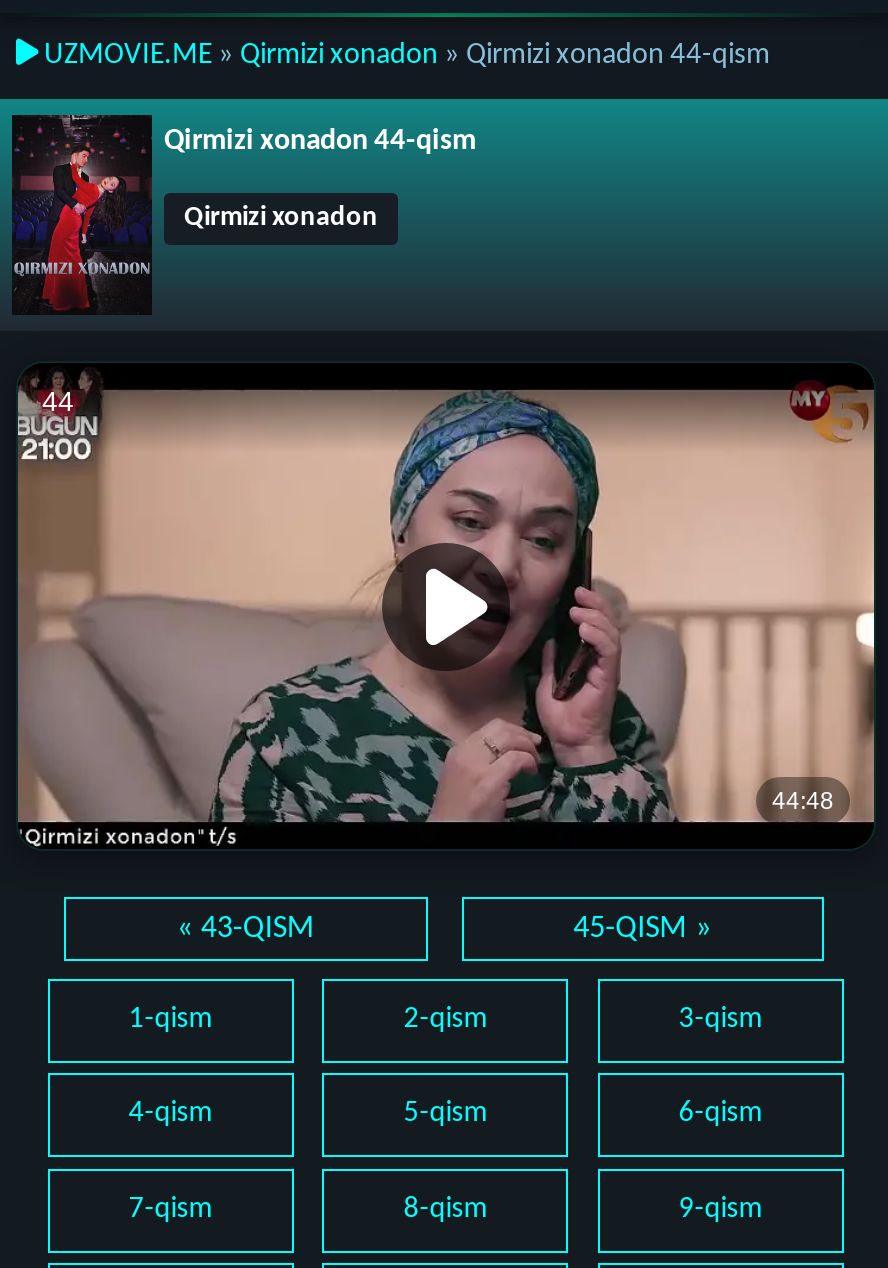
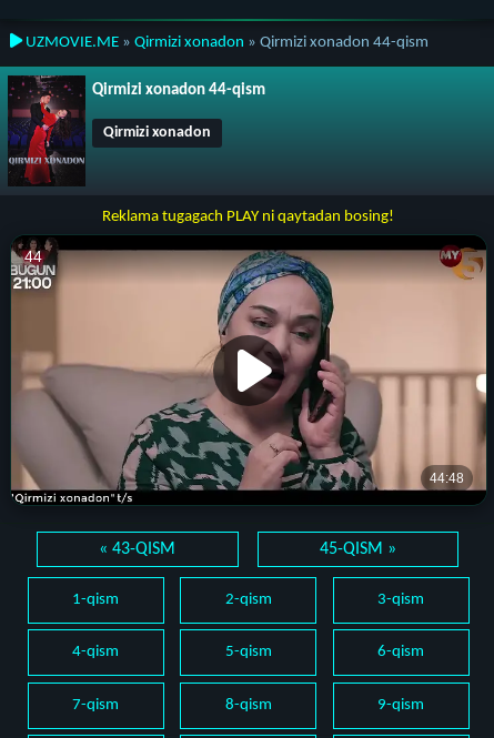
+ Reklama tugagach PLAY ni qaytadan bosing!
